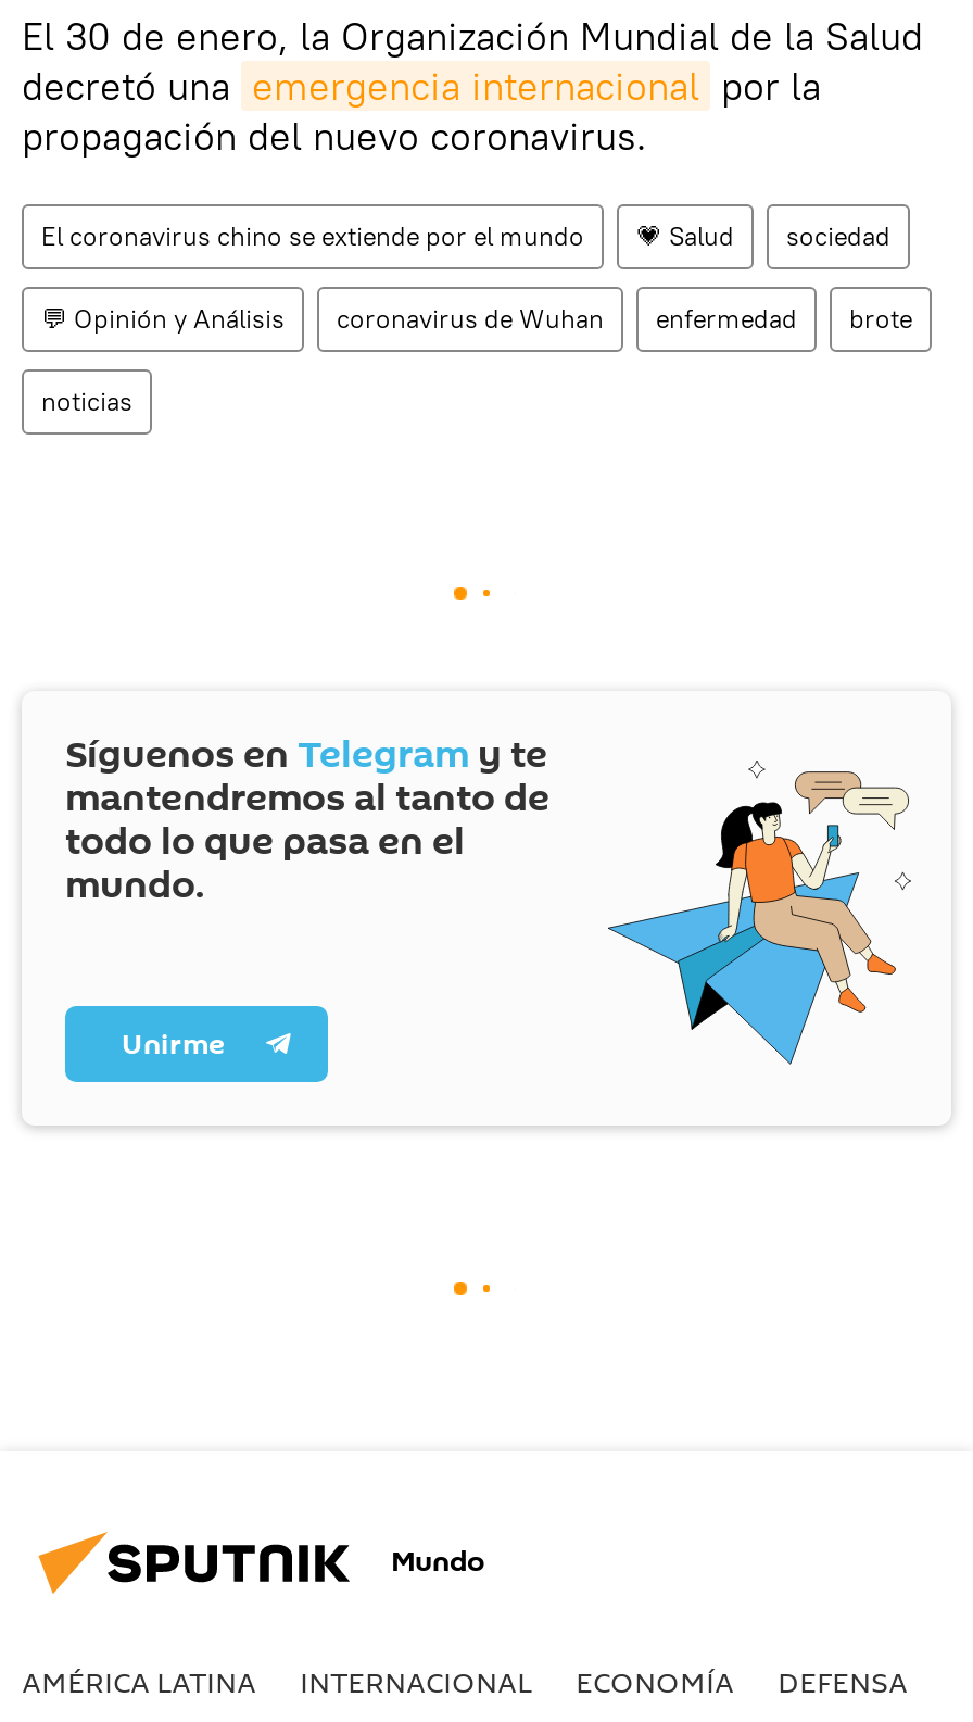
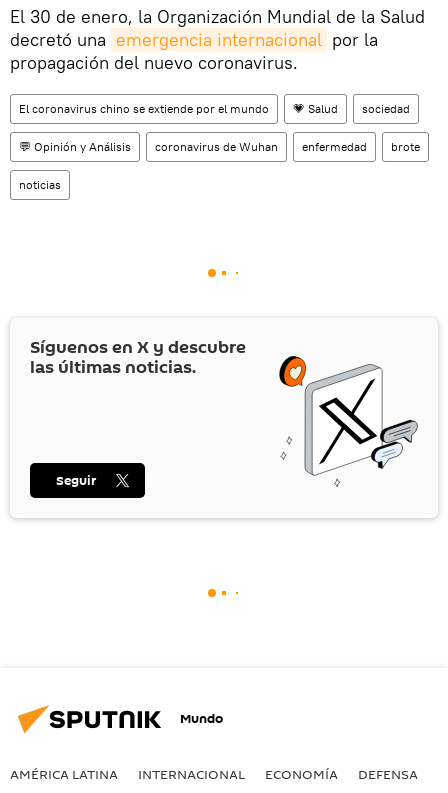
- [image]
- Síguenos en Telegram y te
- mantendremos al tanto de
- todo lo que pasa en el
- mundo.
+ [image]
+ Síguenos en X y descubre
+ las últimas noticias.

- Unirme
+ Seguir
